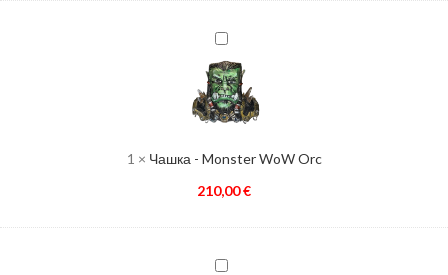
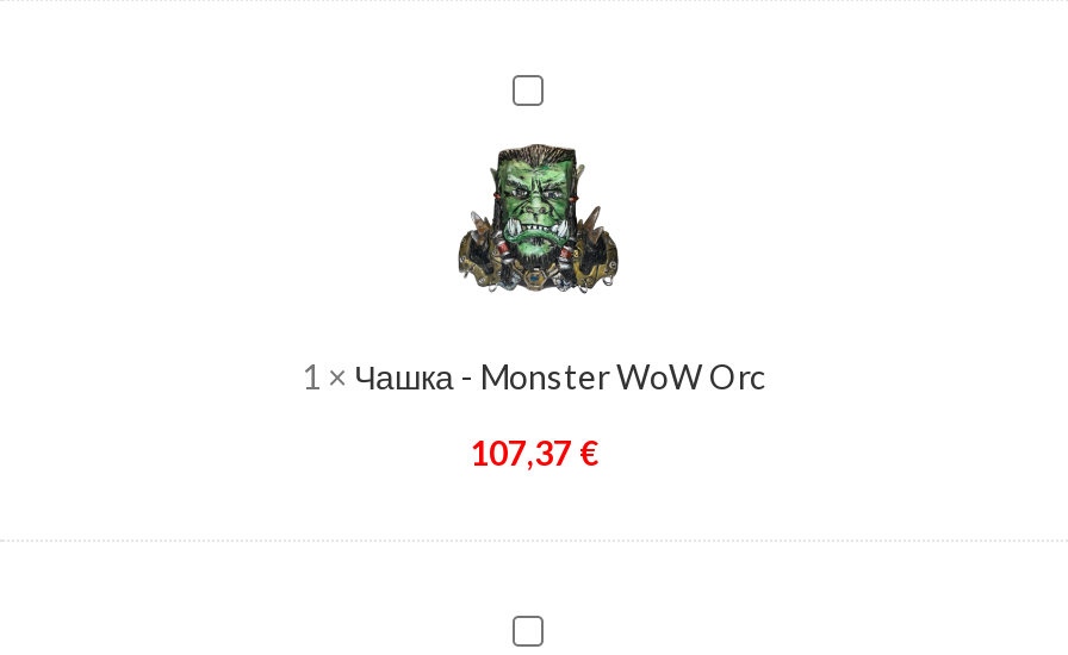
- 210,00 €
+ 107,37 €
